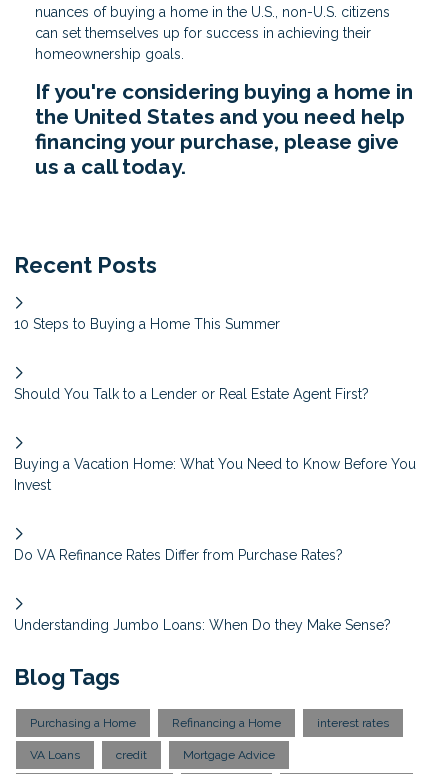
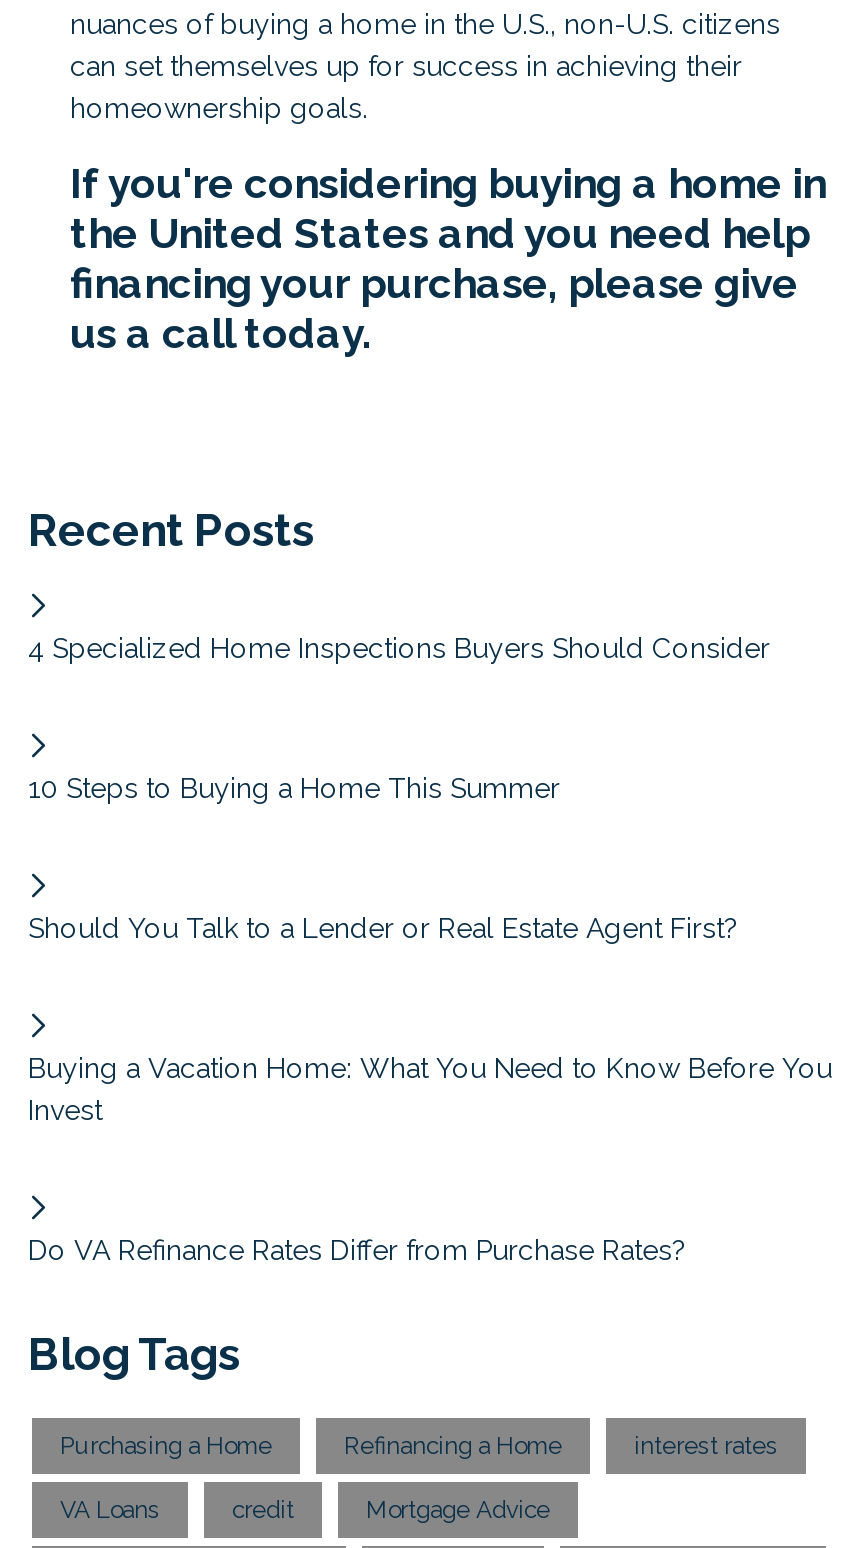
+ 4 Specialized Home Inspections Buyers Should Consider

moved down: 10 Steps to Buying a Home This Summer | Should You Talk to a Lender or Real Estate Agent First? | Buying a Vacation Home: What You Need to Know Before You | Invest | Do VA Refinance Rates Differ from Purchase Rates?

- Understanding Jumbo Loans: When Do they Make Sense?
